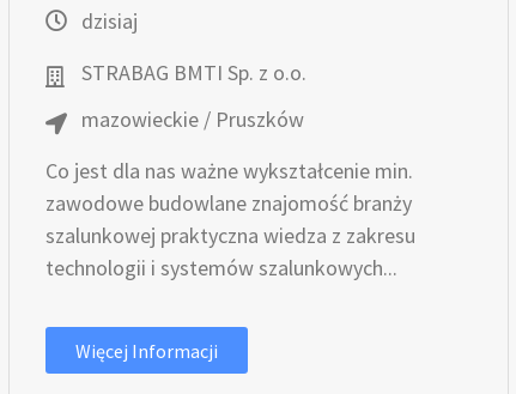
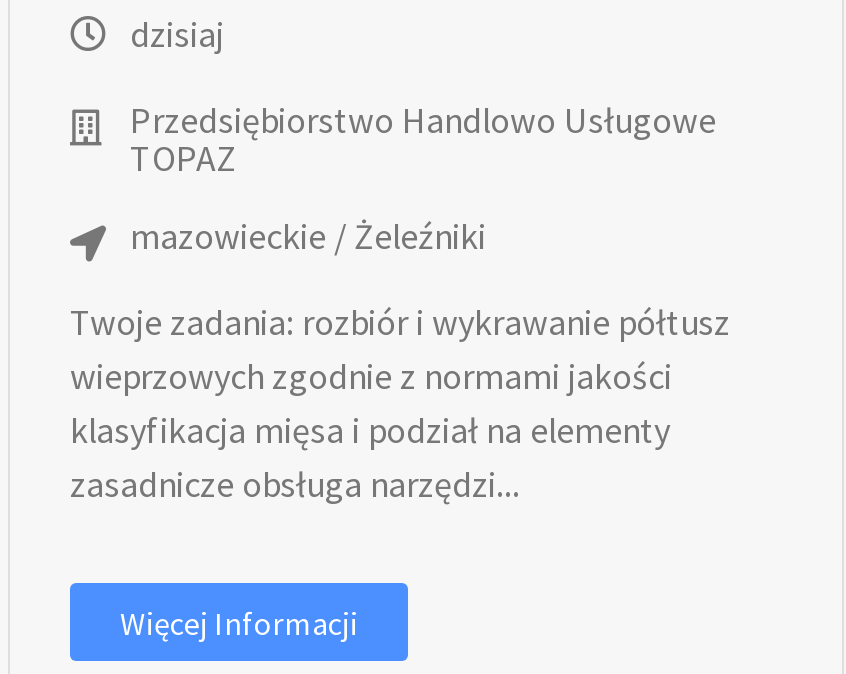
- STRABAG BMTI Sp. z o.o.
+ Przedsiębiorstwo Handlowo Usługowe
+ TOPAZ

- mazowieckie / Pruszków
+ mazowieckie / Żeleźniki

- Co jest dla nas ważne wykształcenie min.
- zawodowe budowlane znajomość branży
- szalunkowej praktyczna wiedza z zakresu
- technologii i systemów szalunkowych...
+ Twoje zadania: rozbiór i wykrawanie półtusz
+ wieprzowych zgodnie z normami jakości
+ klasyfikacja mięsa i podział na elementy
+ zasadnicze obsługa narzędzi...
